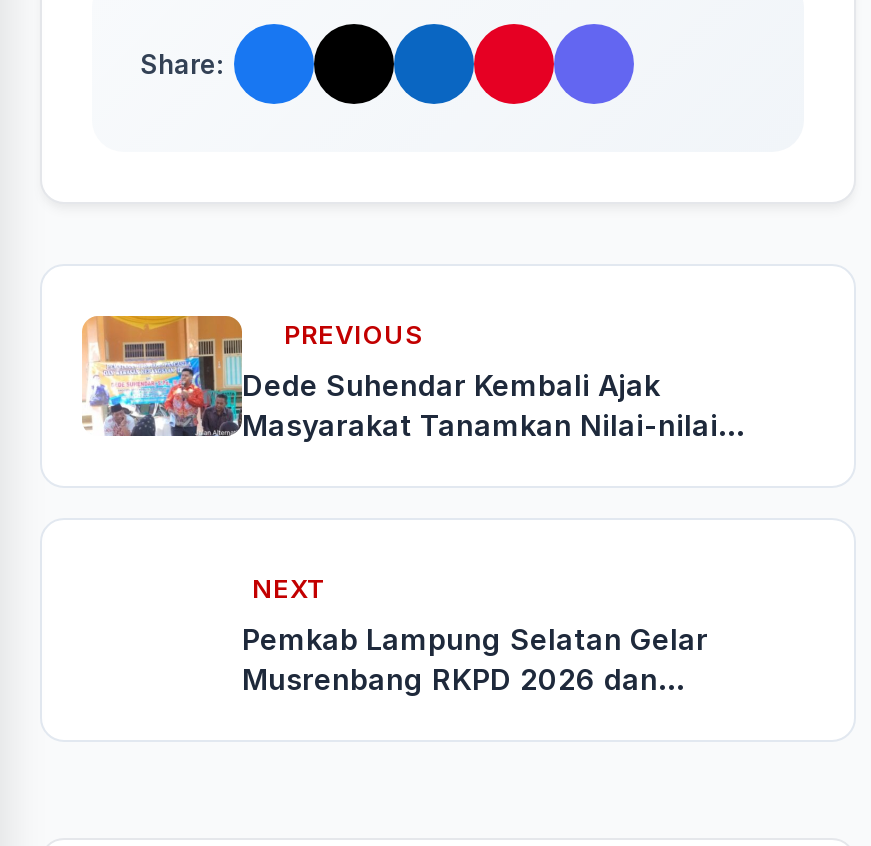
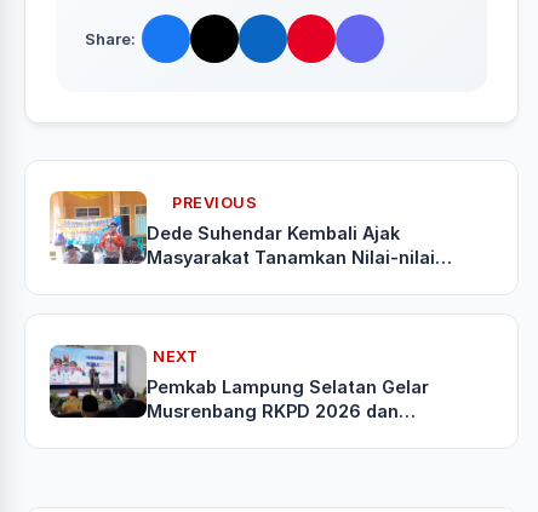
+ [image]
